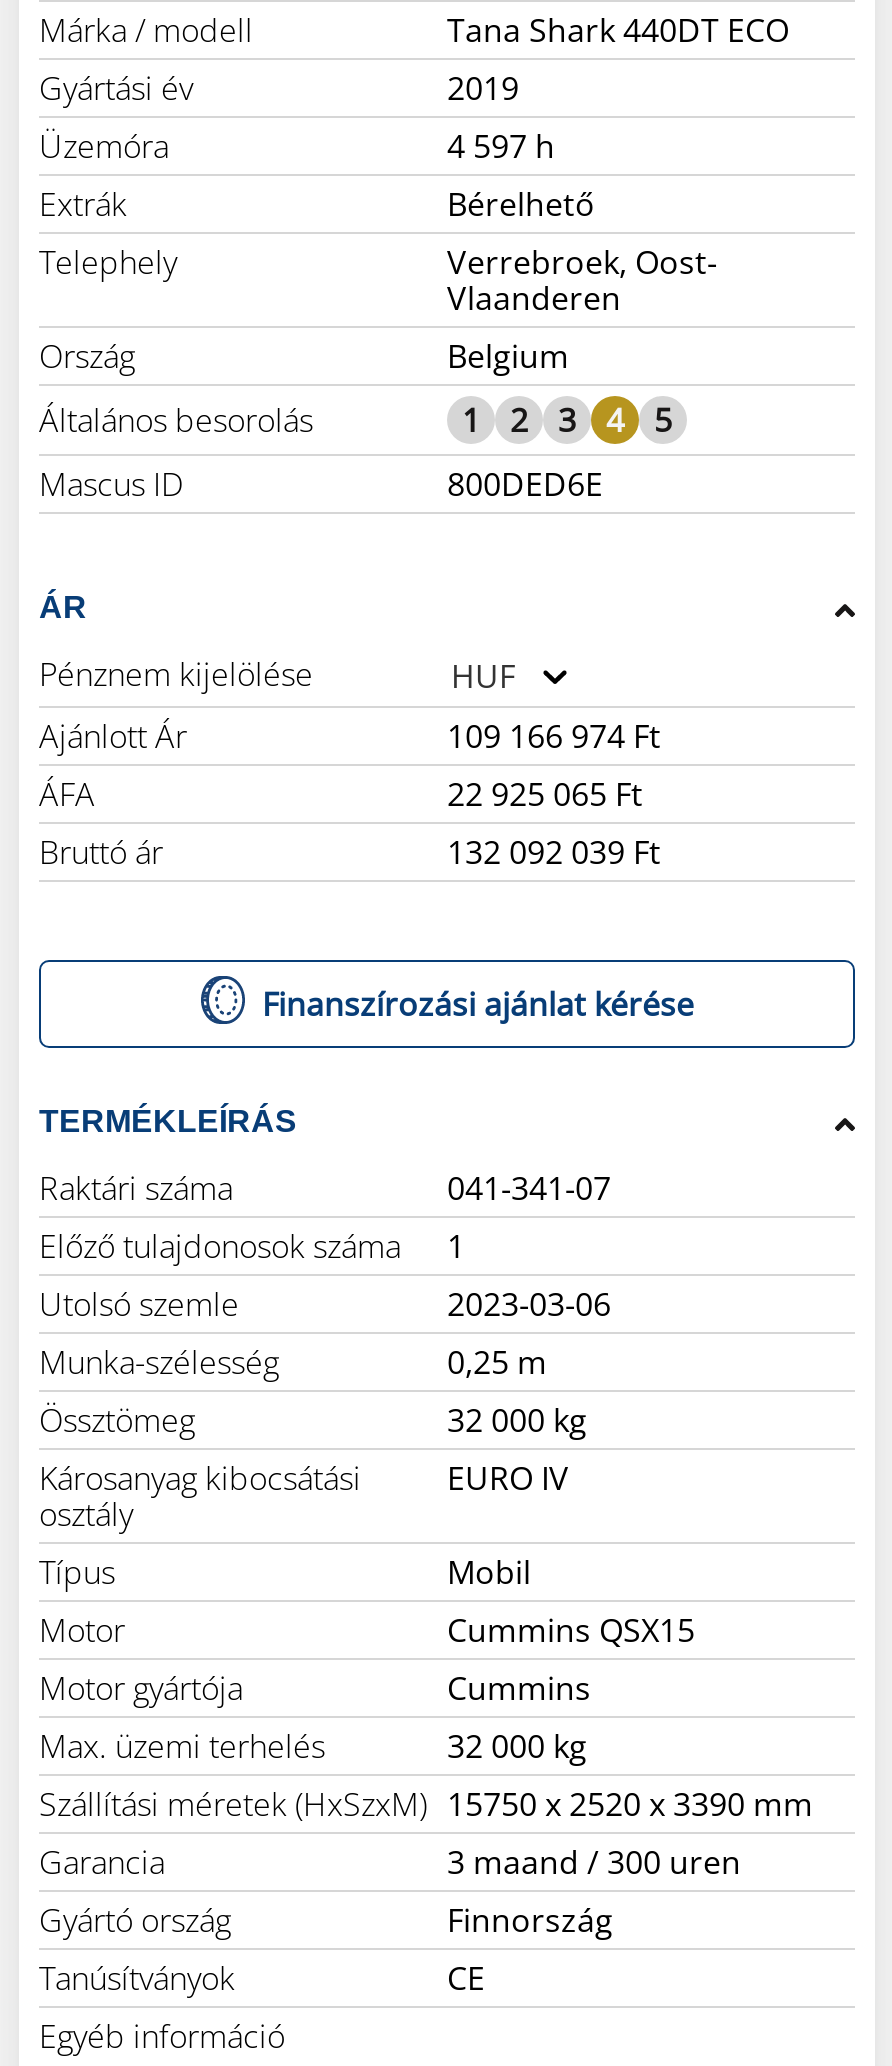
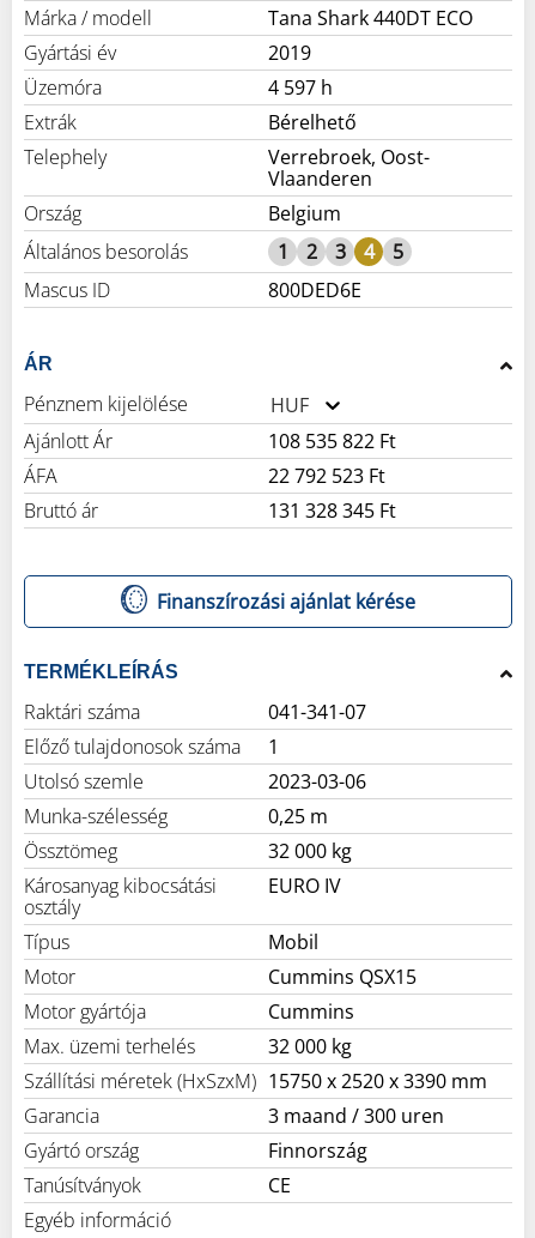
- 109 166 974 Ft
+ 108 535 822 Ft

- 22 925 065 Ft
+ 22 792 523 Ft

- 132 092 039 Ft
+ 131 328 345 Ft
